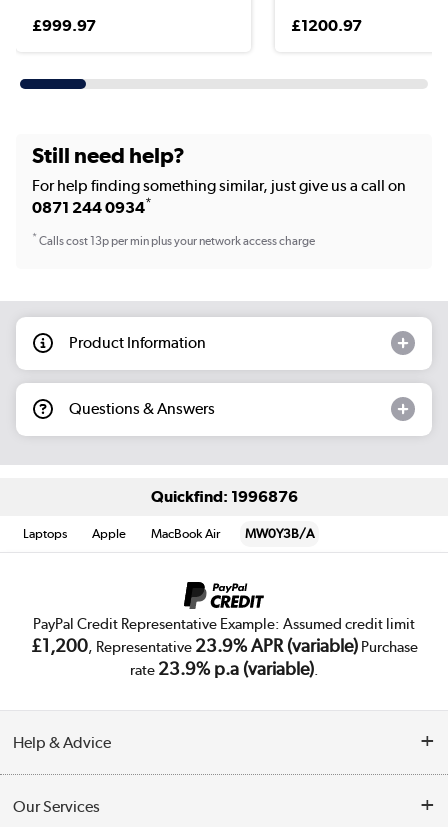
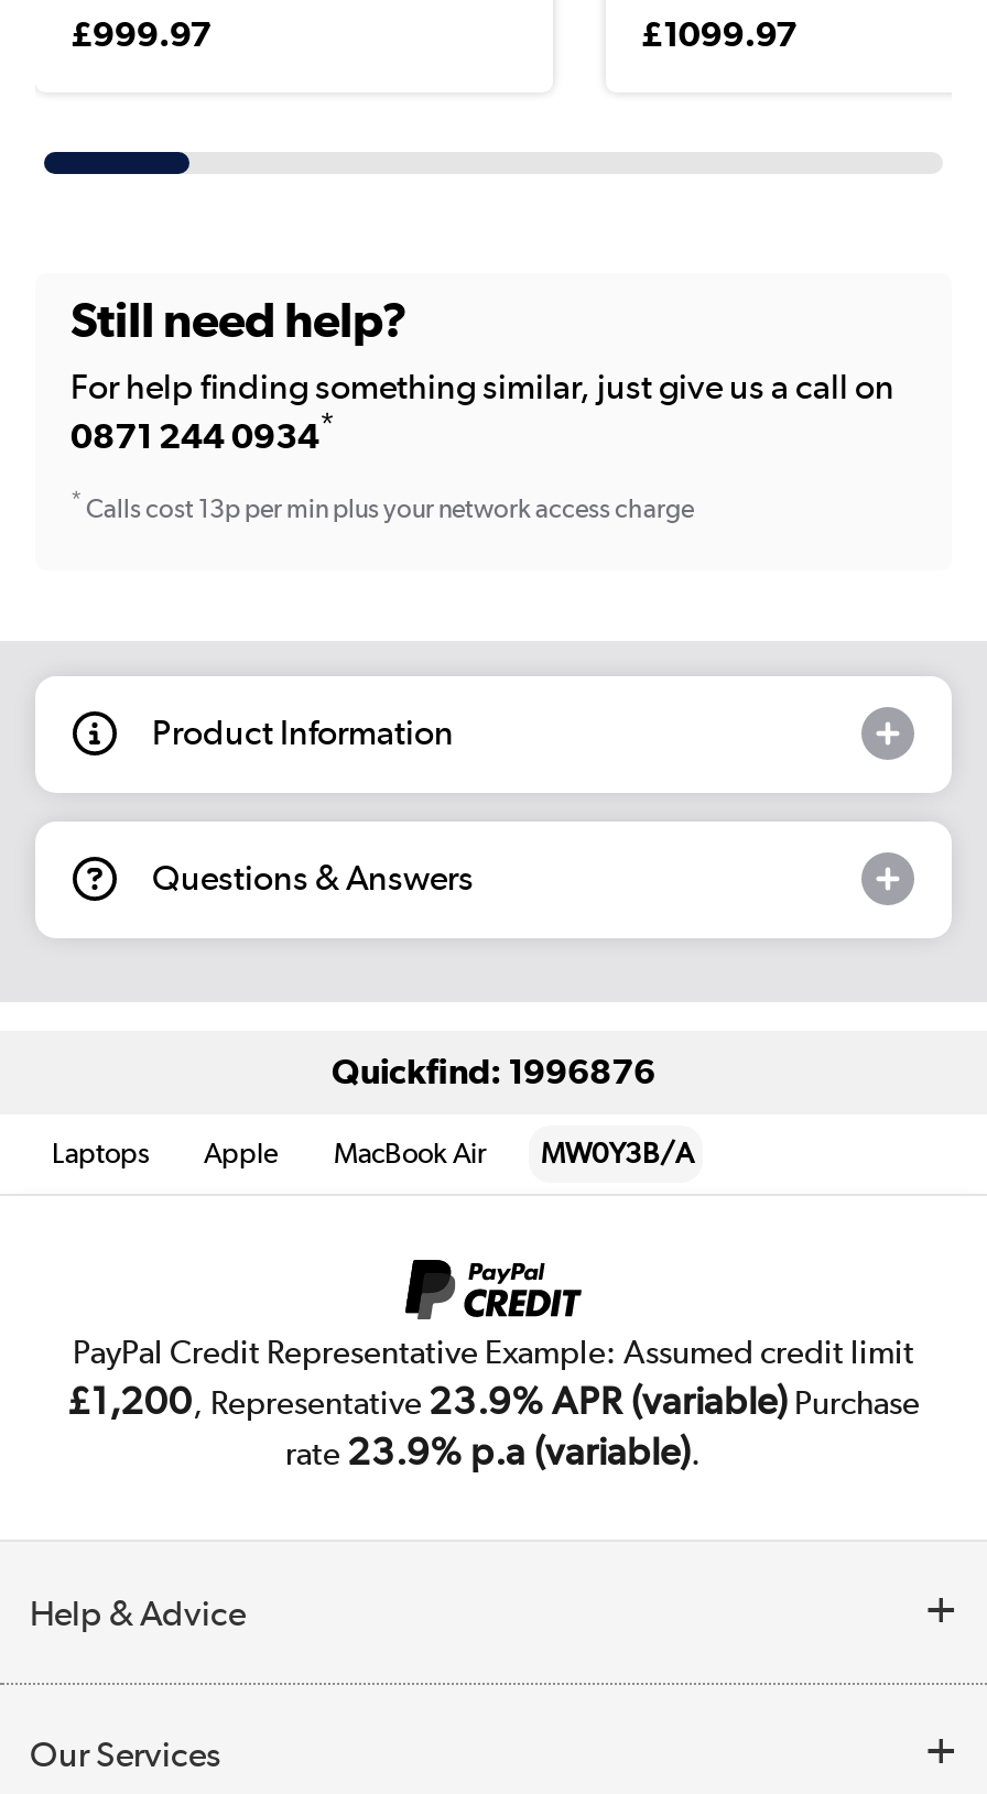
- £1200.97
+ £1099.97
